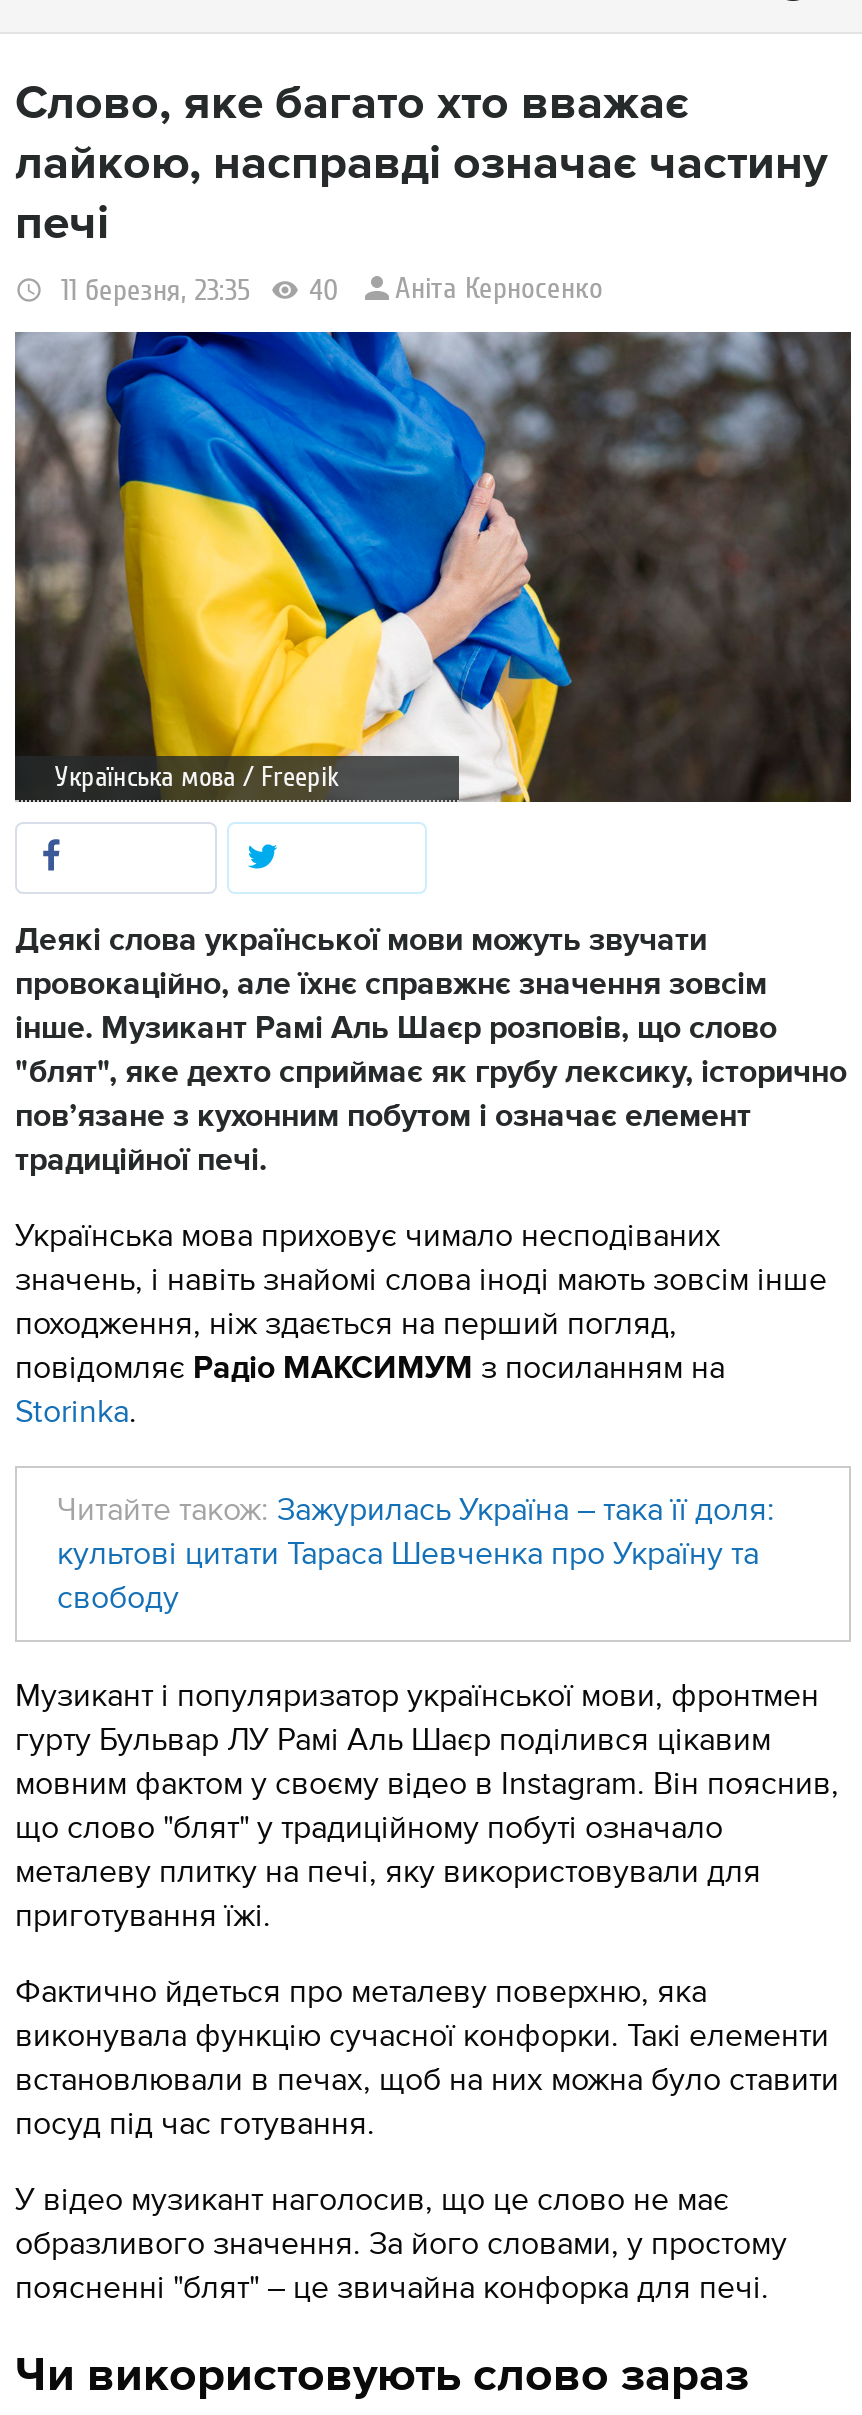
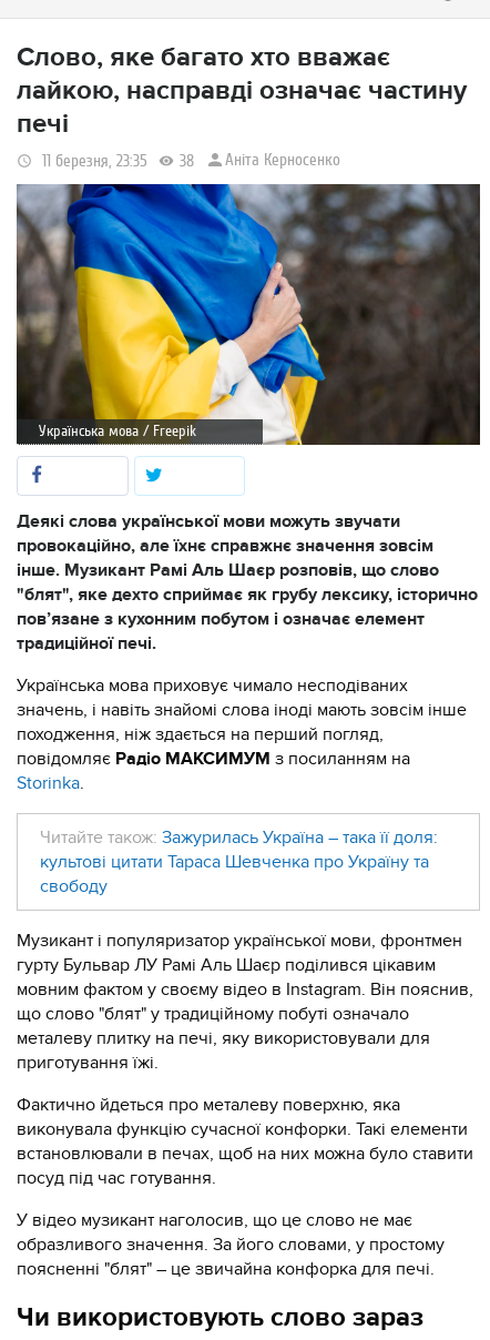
- 40
+ 38
